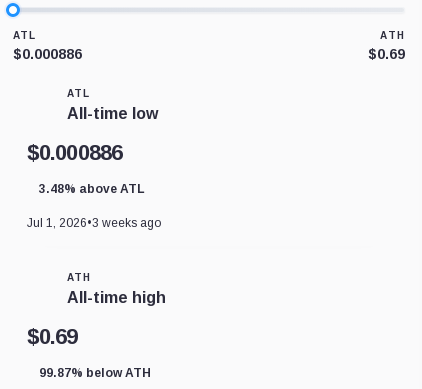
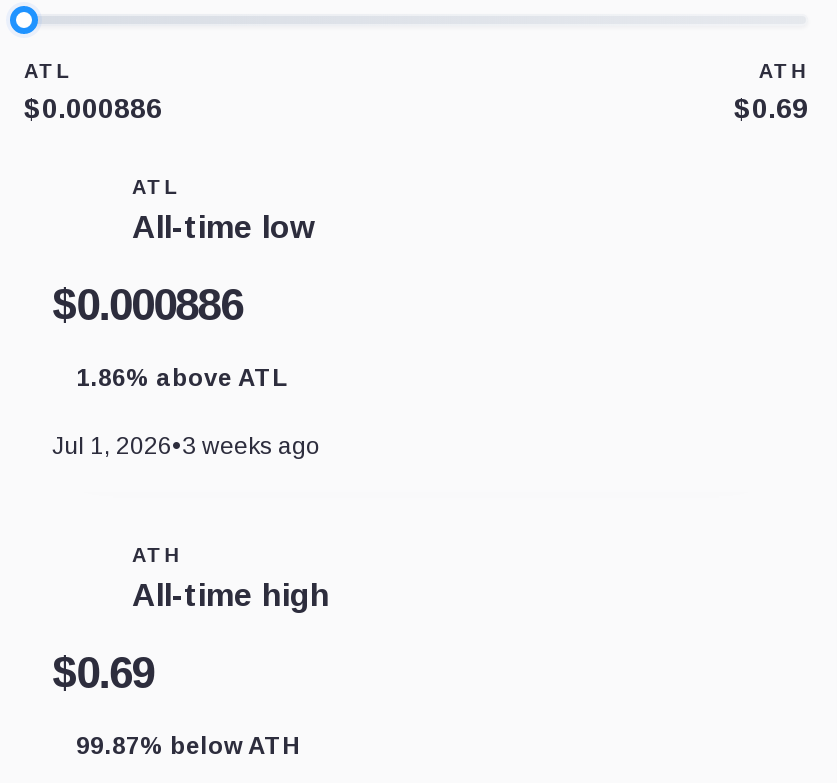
- 3.48% above ATL
+ 1.86% above ATL
